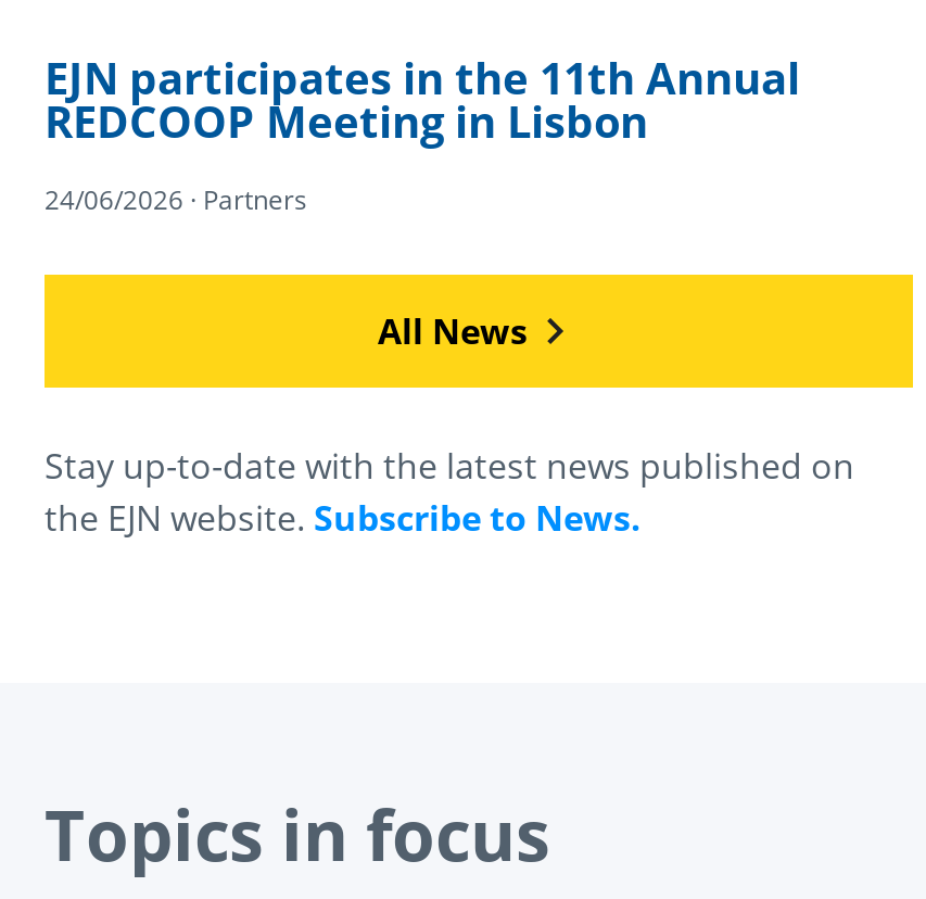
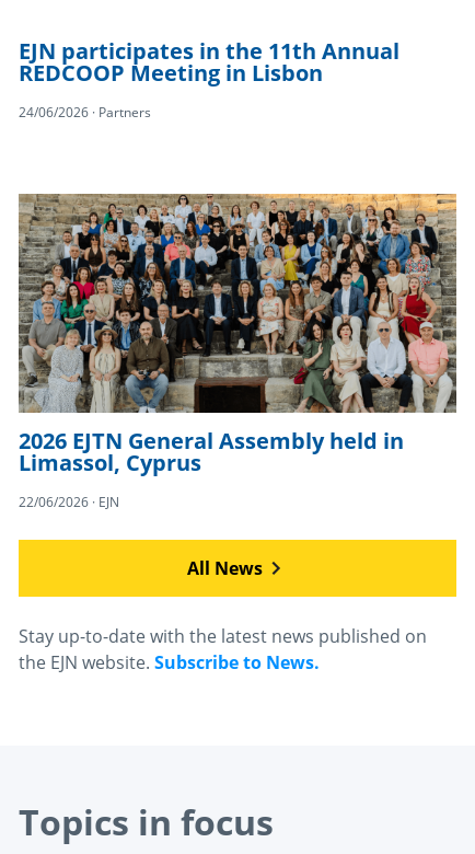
+ [image]
+ 2026 EJTN General Assembly held in
+ Limassol, Cyprus
+ 22/06/2026 · EJN
